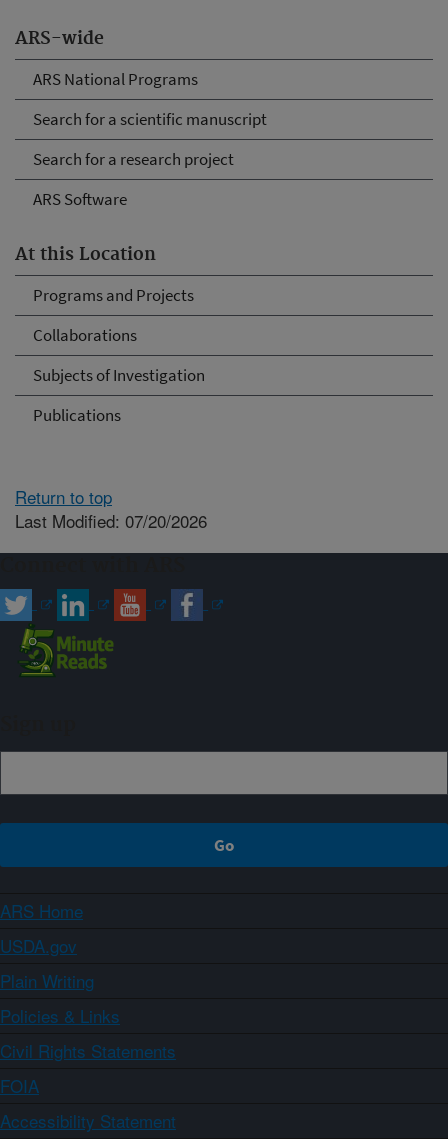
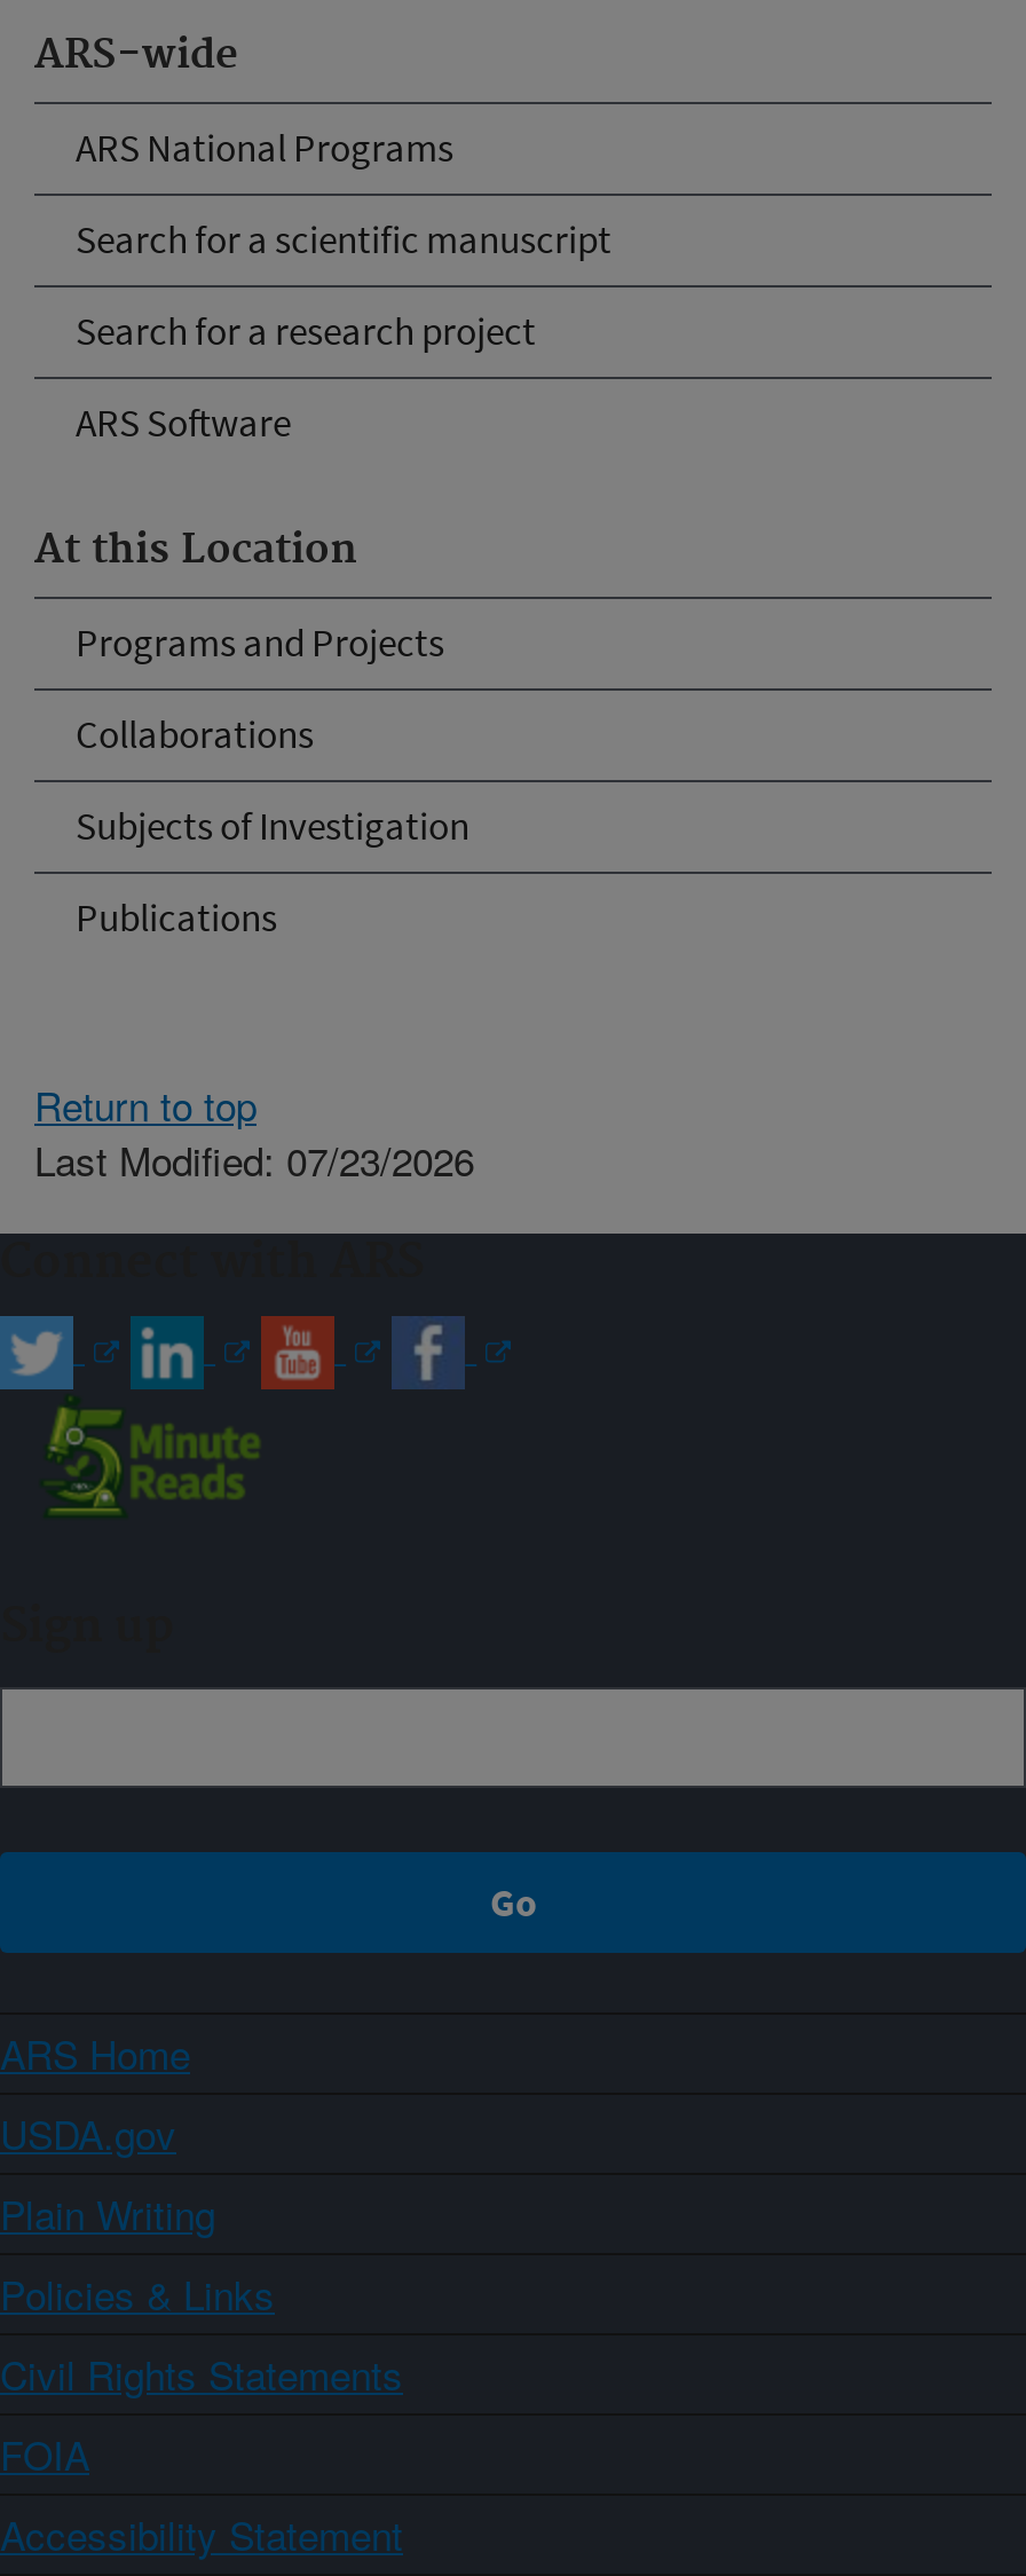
- Last Modified: 07/20/2026
+ Last Modified: 07/23/2026
